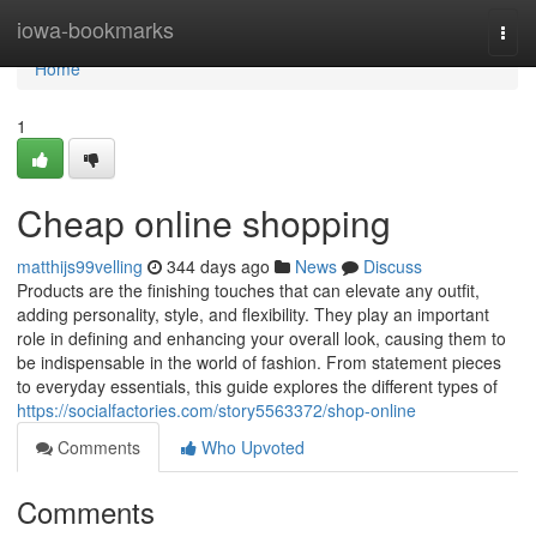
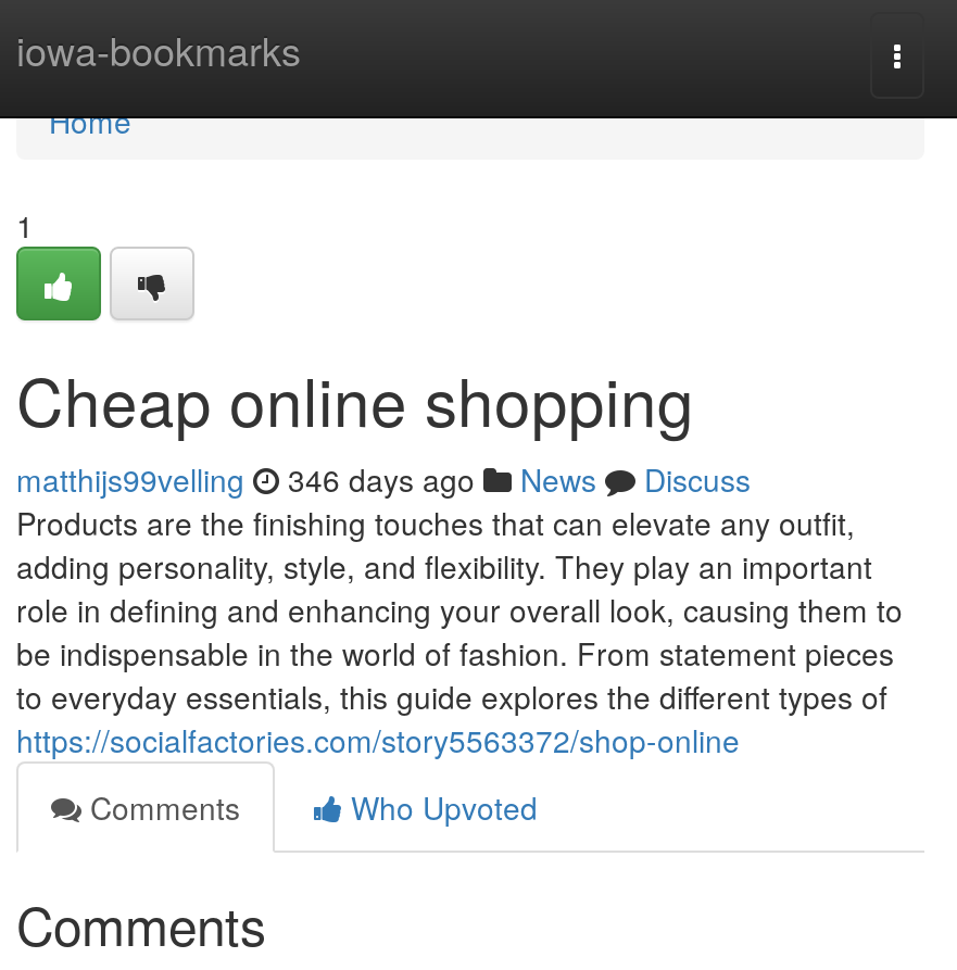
- matthijs99velling 344 days ago News Discuss
+ matthijs99velling 346 days ago News Discuss
